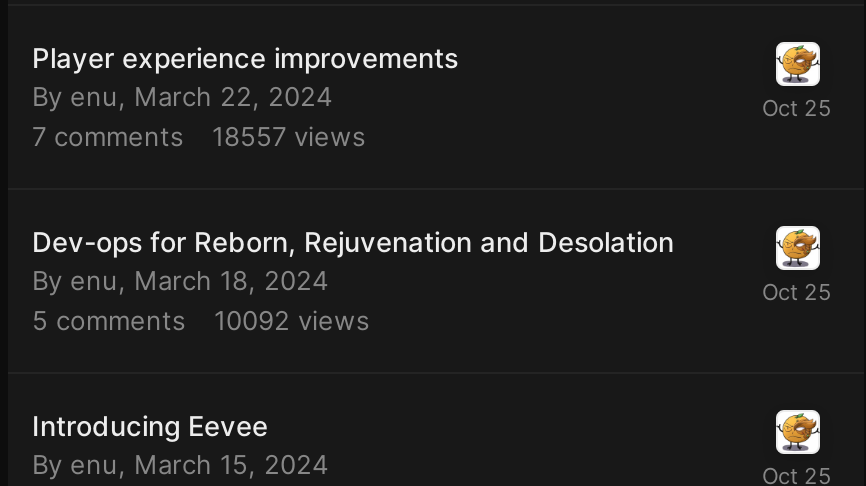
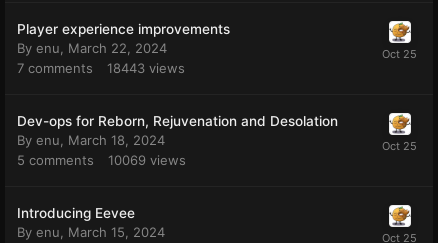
- 7 comments 18557 views
+ 7 comments 18443 views

- 5 comments 10092 views
+ 5 comments 10069 views
